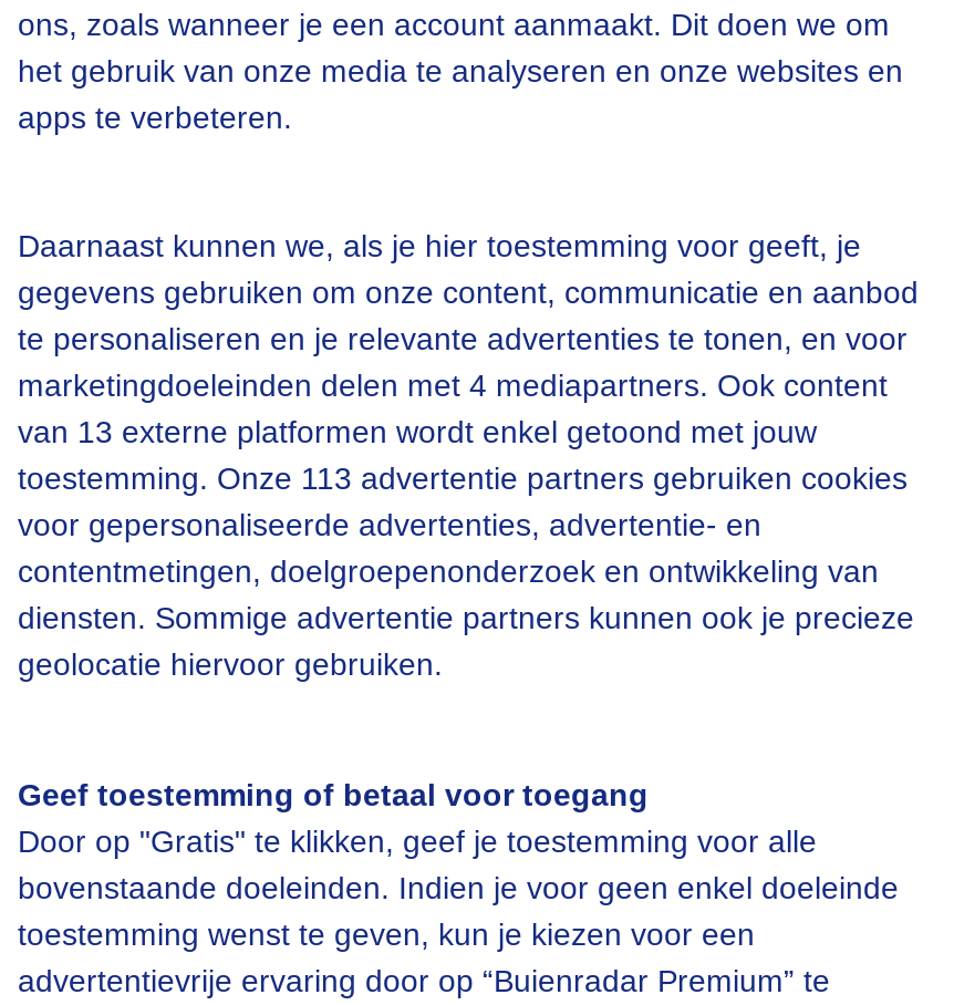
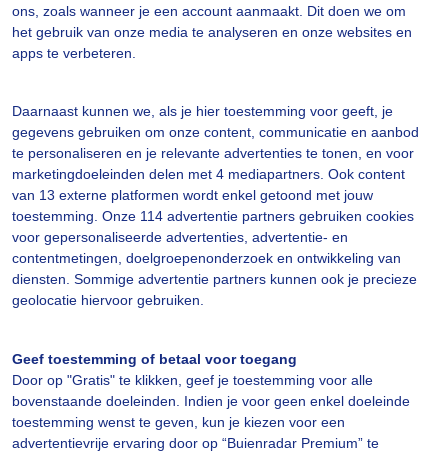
- toestemming. Onze 113 advertentie partners gebruiken cookies
+ toestemming. Onze 114 advertentie partners gebruiken cookies
